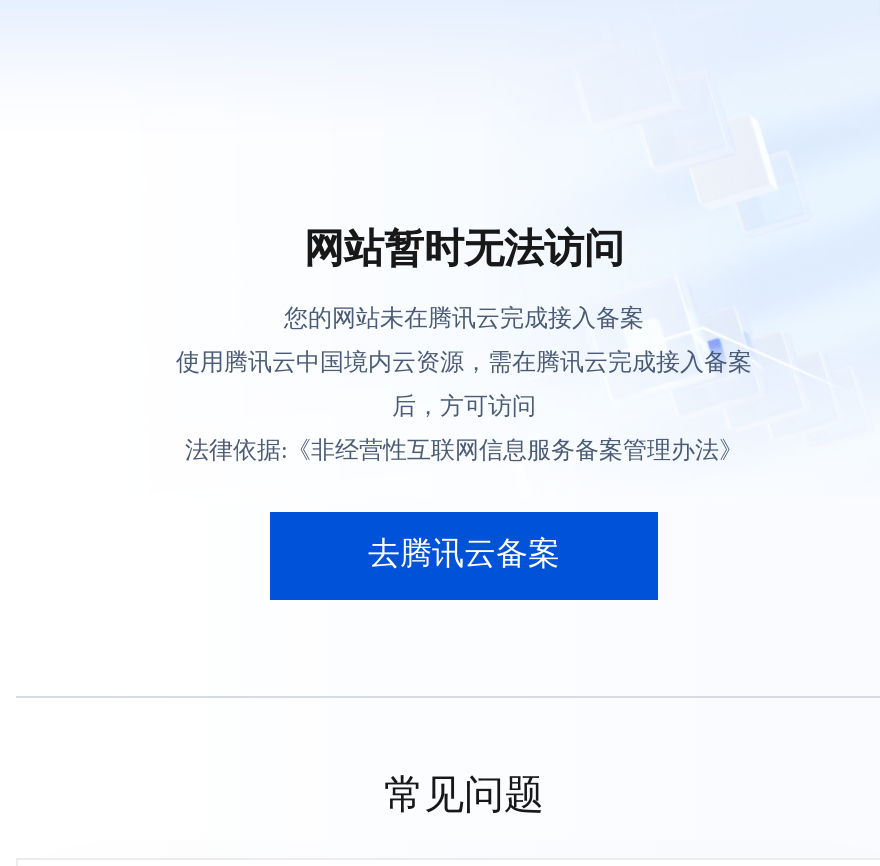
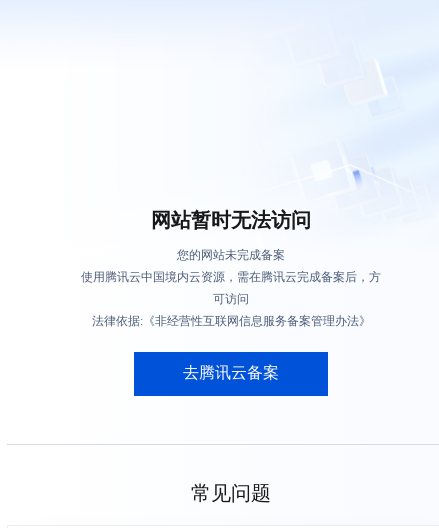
- 您的网站未在腾讯云完成接入备案
+ 您的网站未完成备案

- 使用腾讯云中国境内云资源，需在腾讯云完成接入备案
+ 使用腾讯云中国境内云资源，需在腾讯云完成备案后，方

- 后，方可访问
+ 可访问
